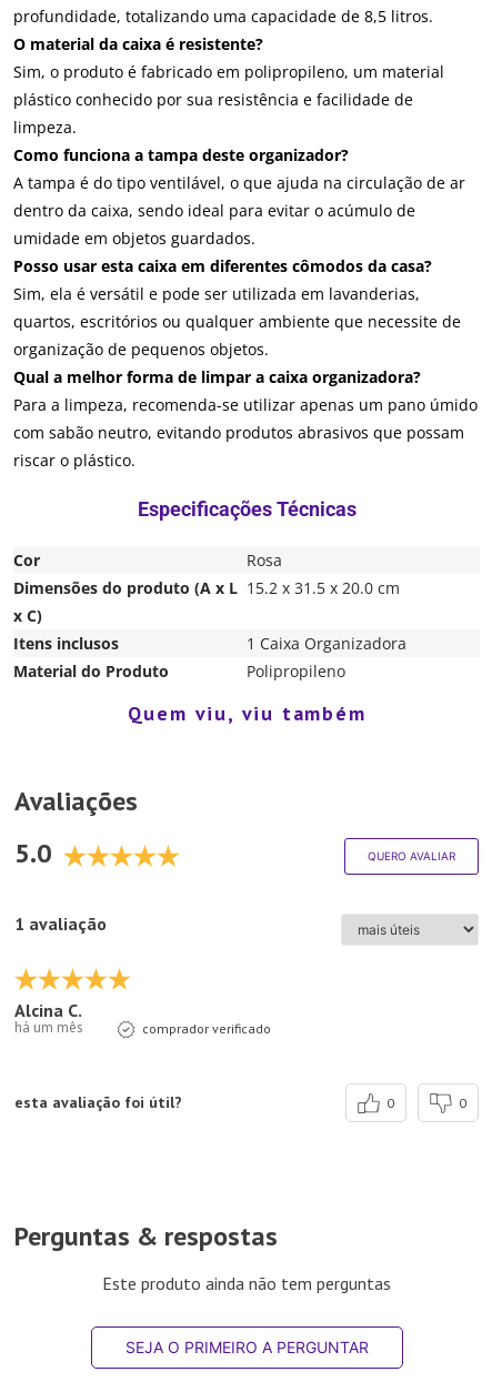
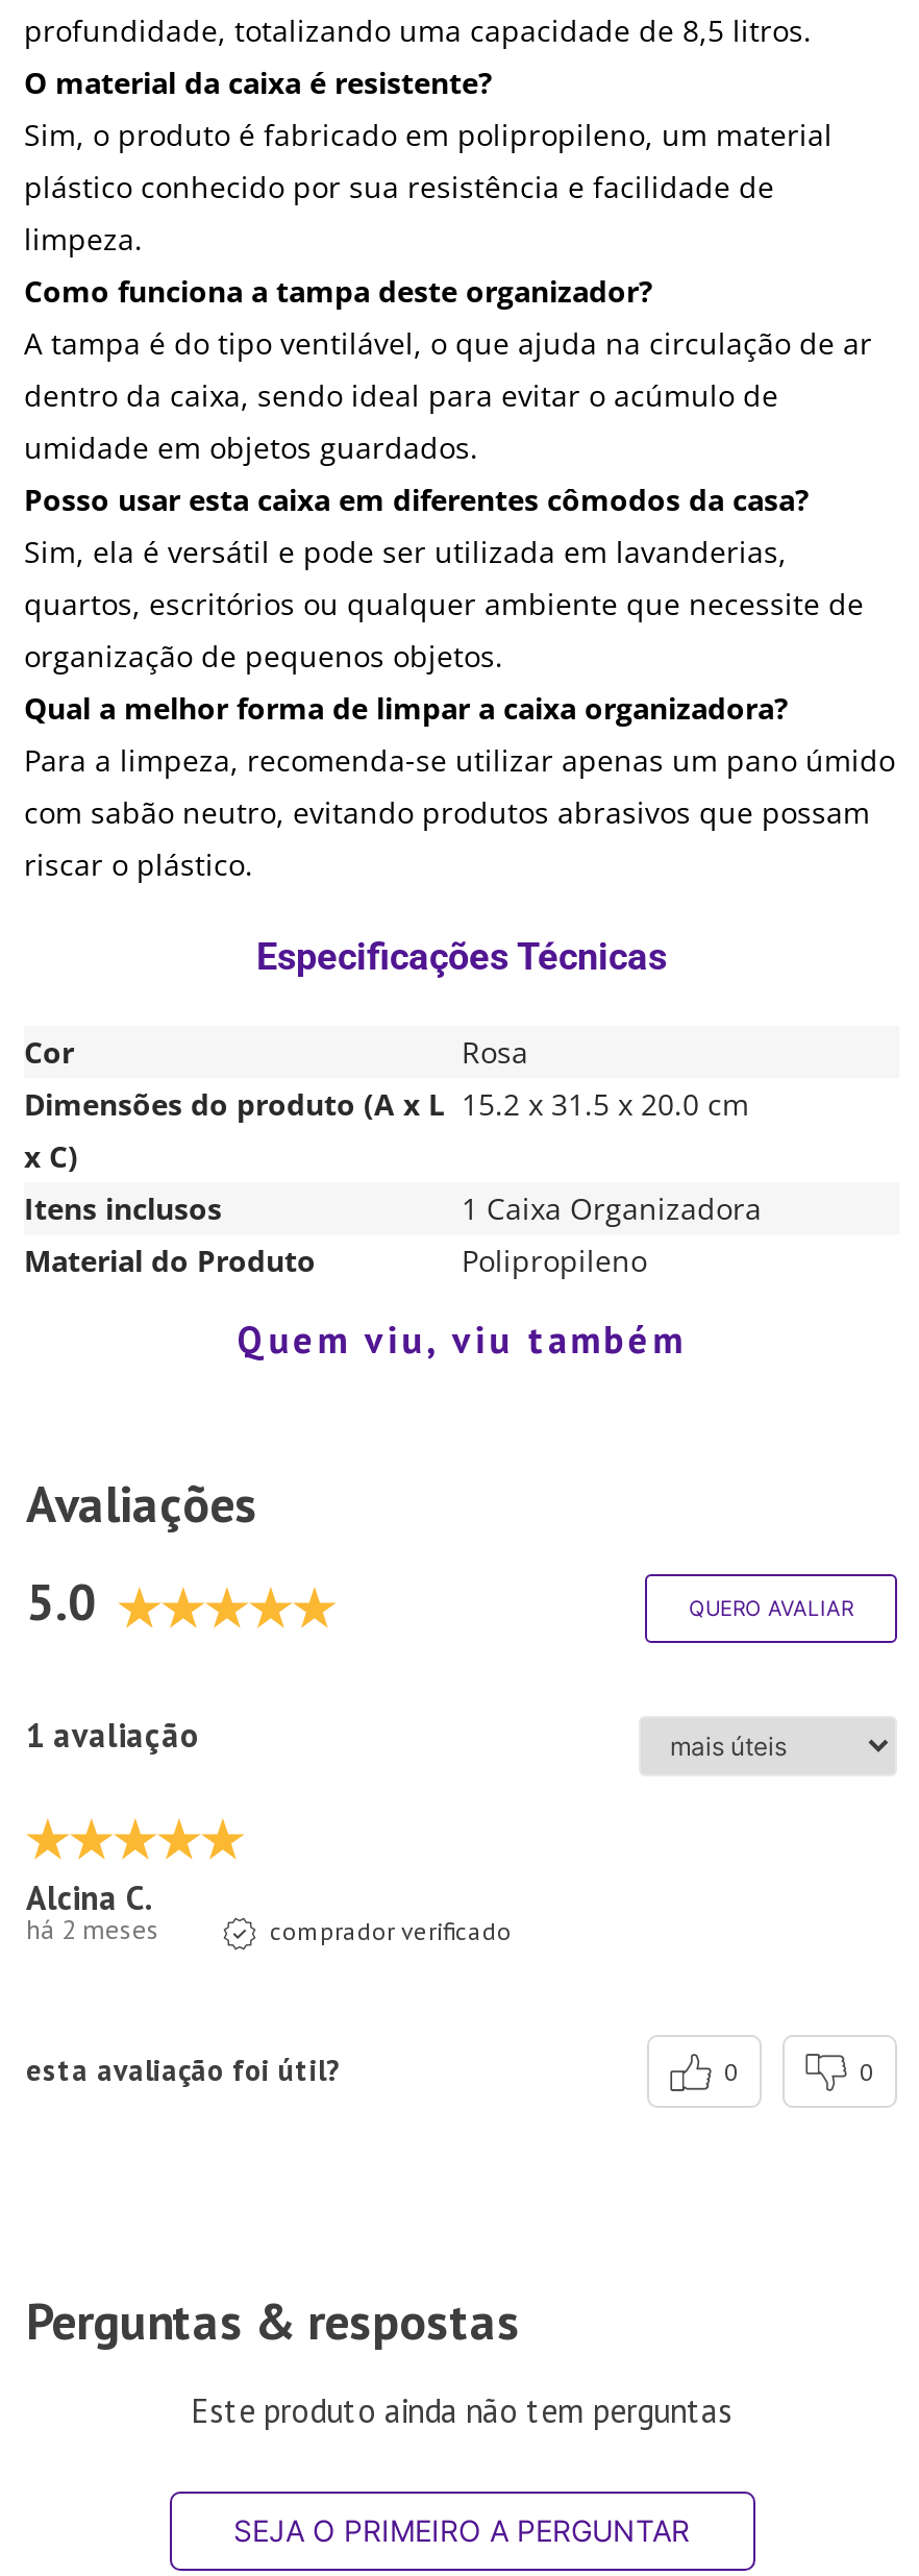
- há um mês
+ há 2 meses
